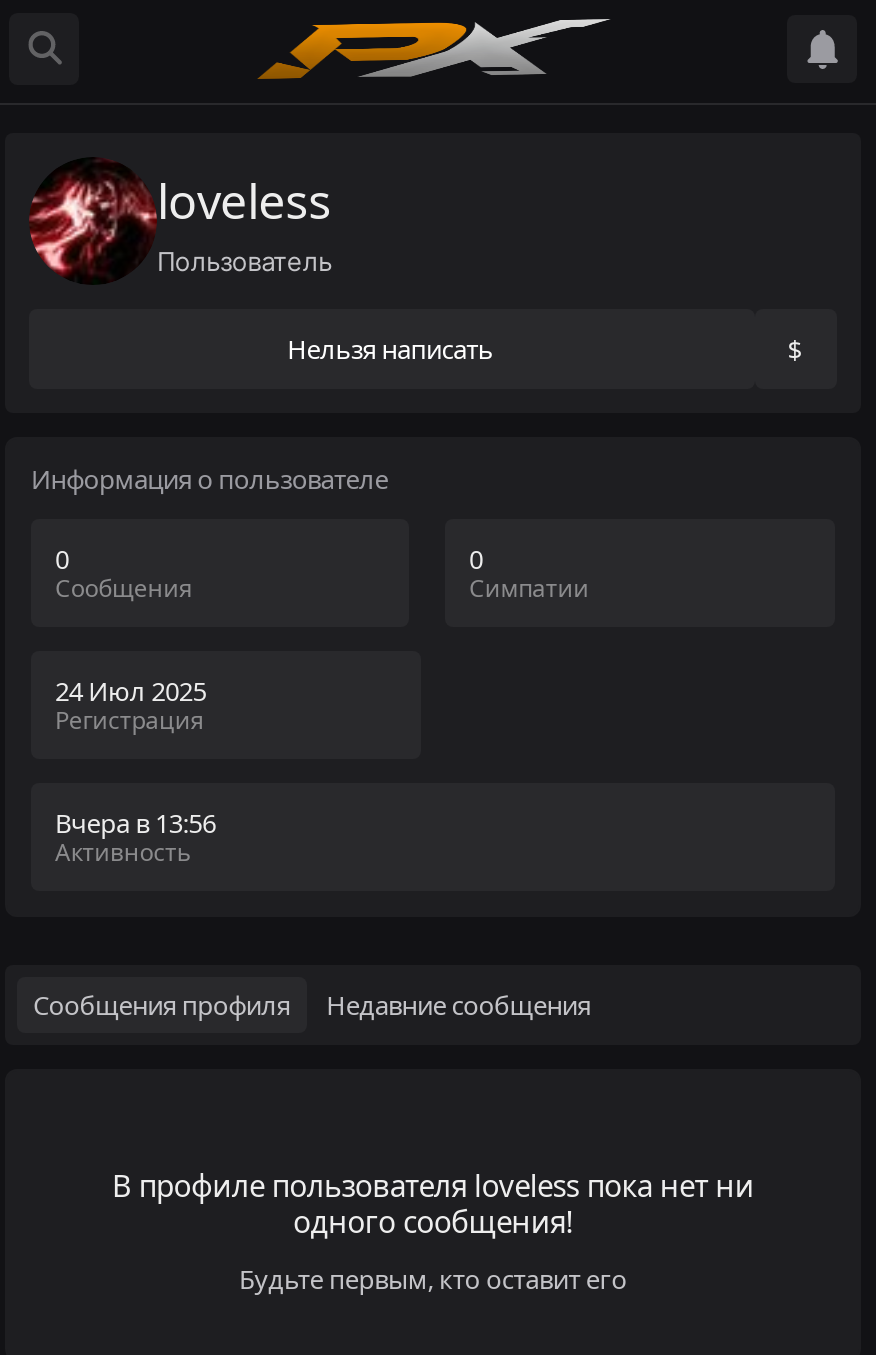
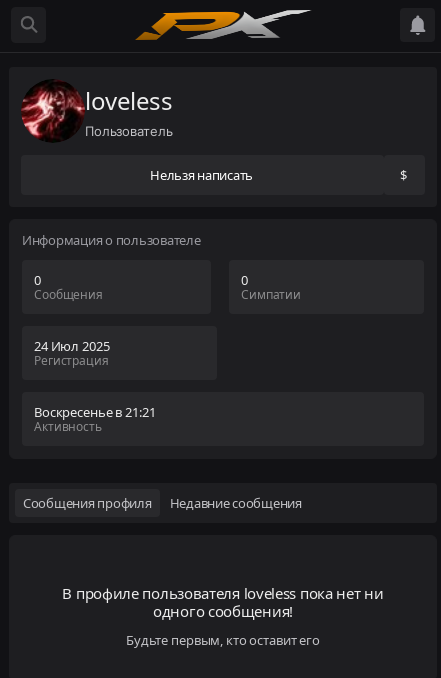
- Вчера в 13:56
+ Воскресенье в 21:21
